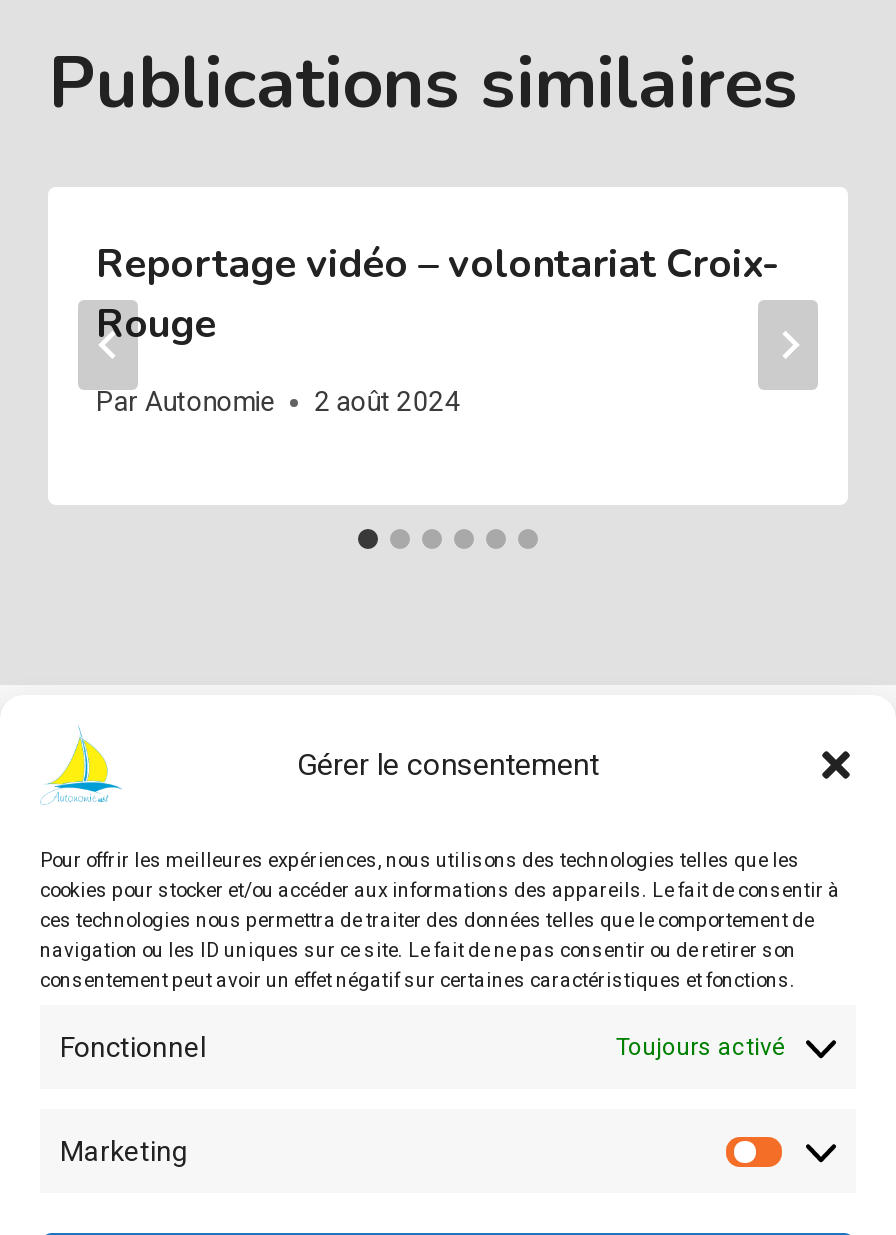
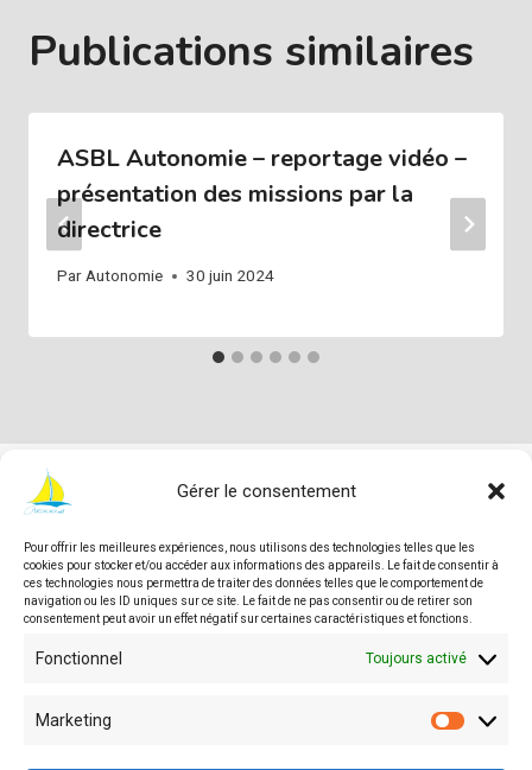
- Reportage vidéo – volontariat Croix-
- Rouge
+ ASBL Autonomie – reportage vidéo –
+ présentation des missions par la
+ directrice

- Par Autonomie 2 août 2024
+ Par Autonomie 30 juin 2024
